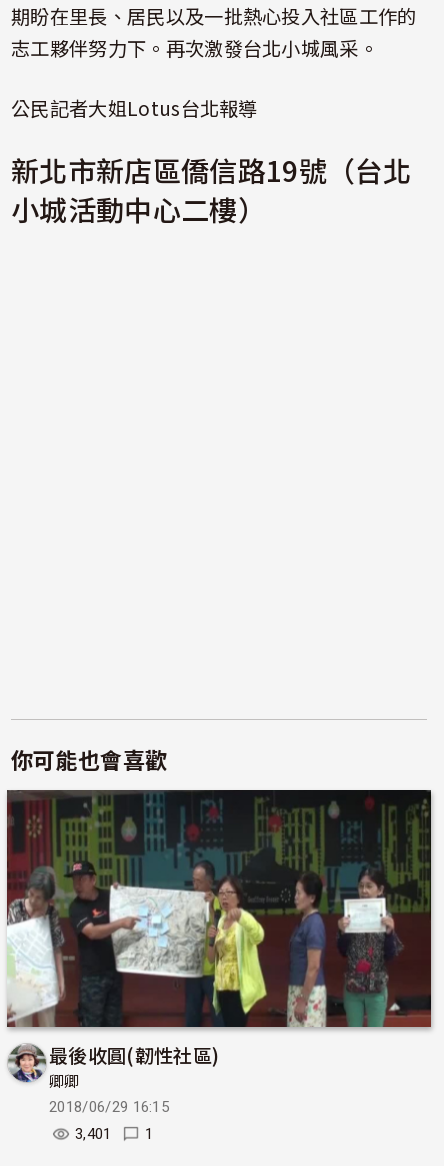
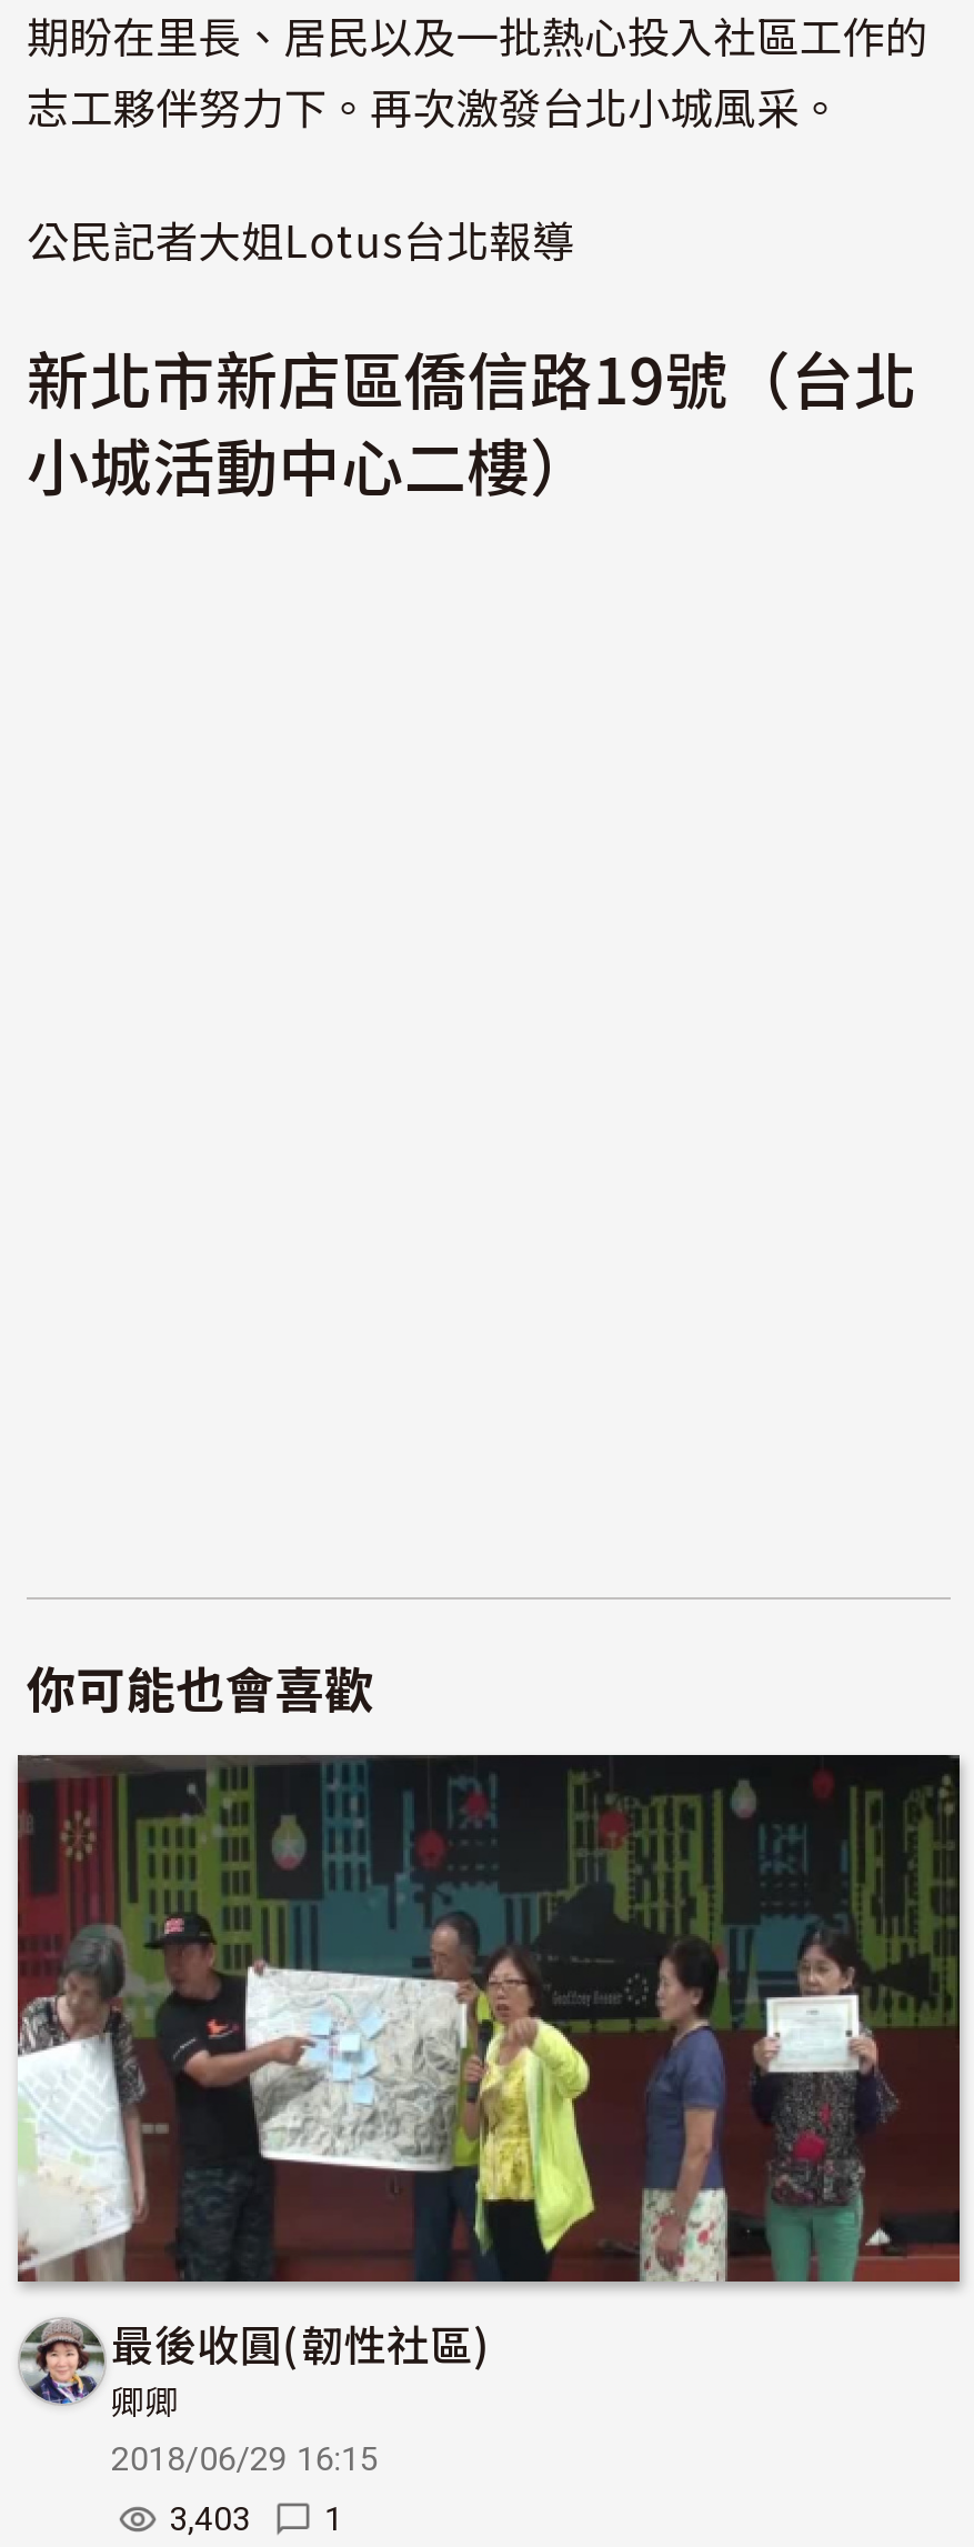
- 3,401 1
+ 3,403 1
